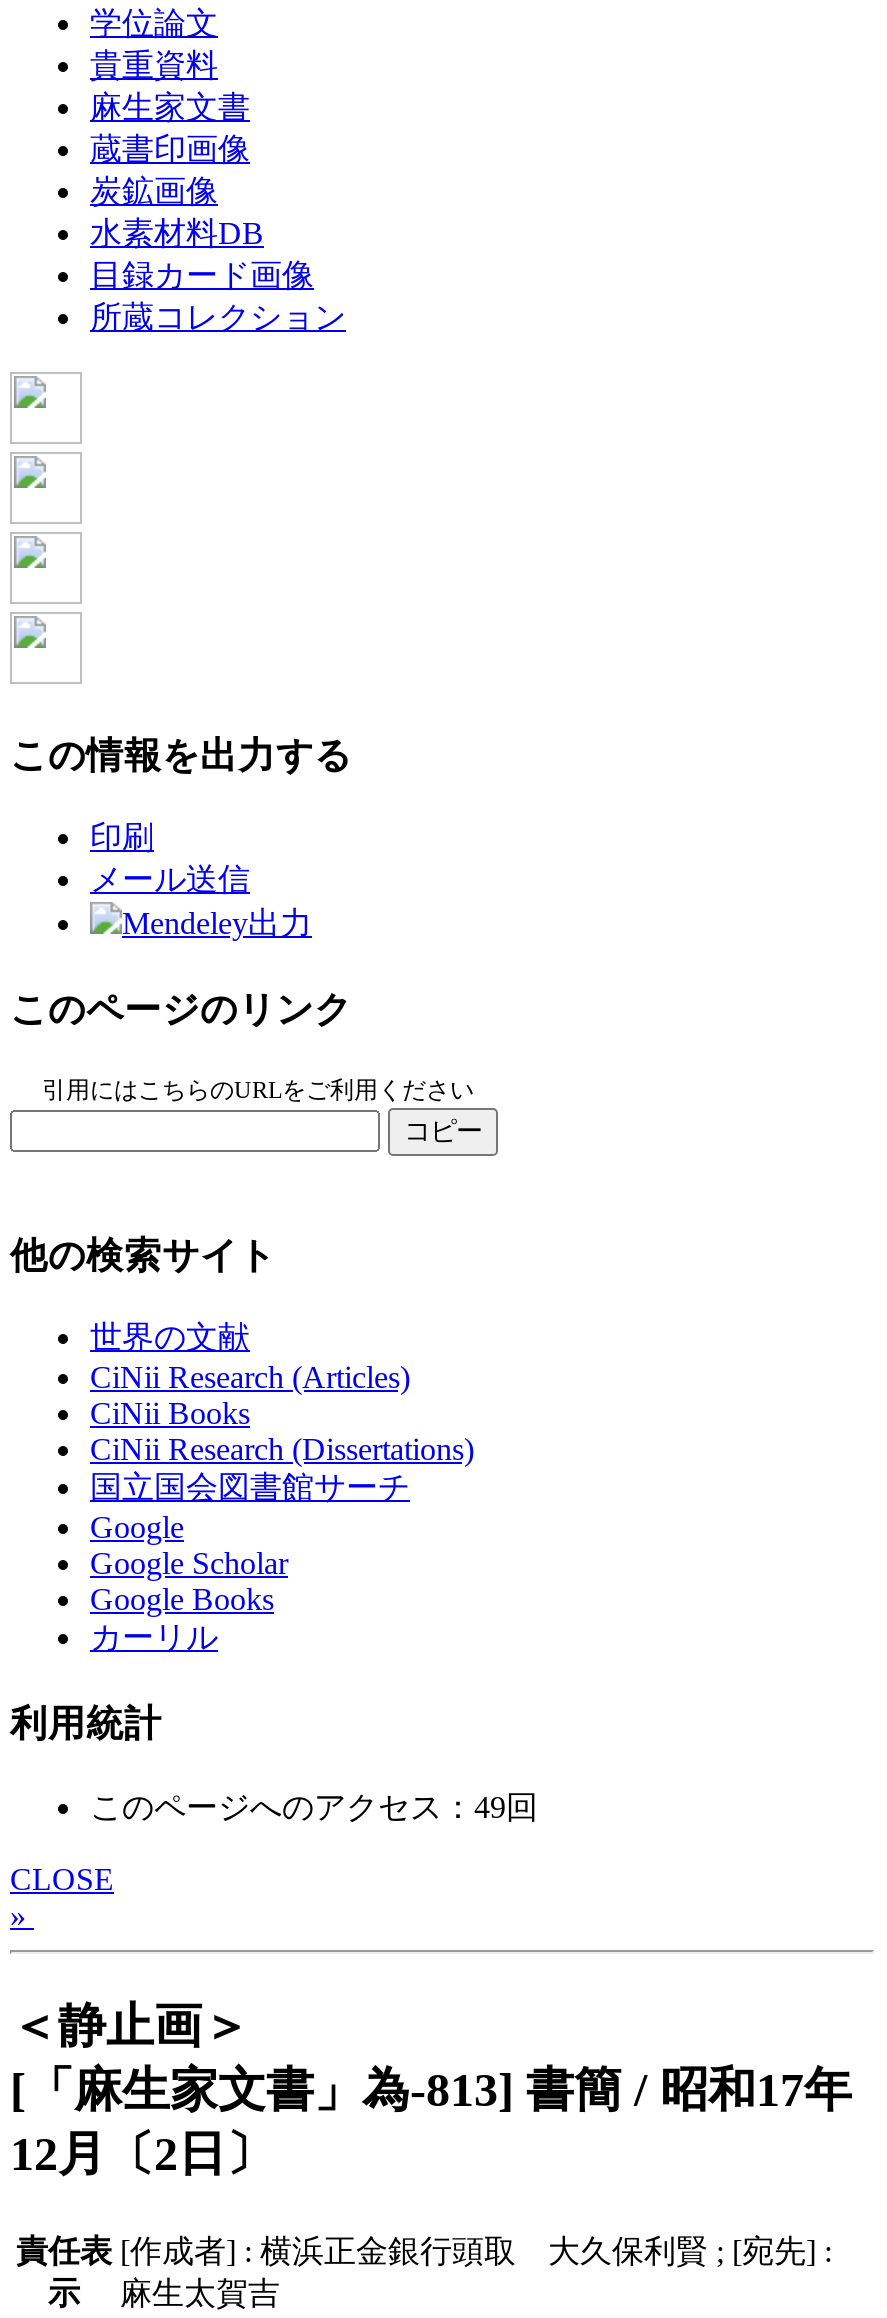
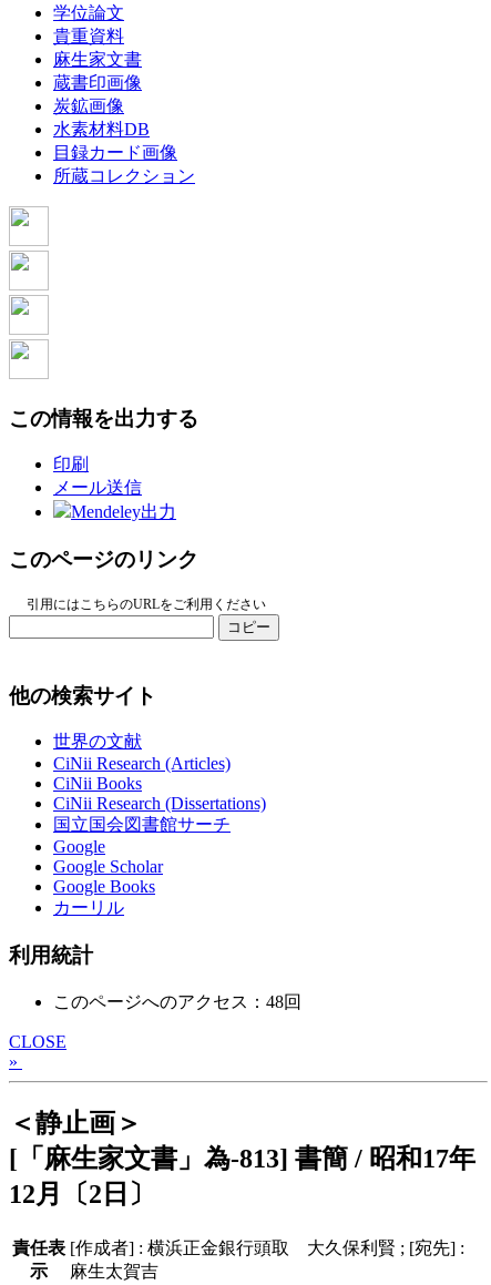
- このページへのアクセス：49回
+ このページへのアクセス：48回
